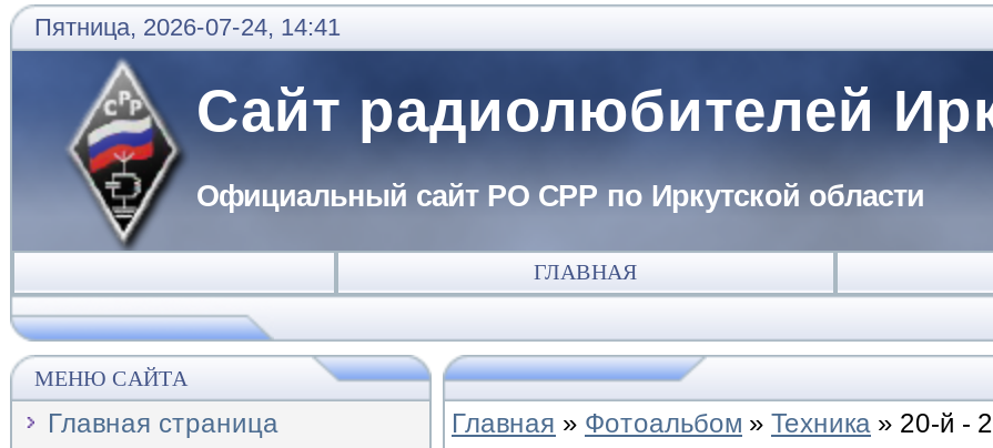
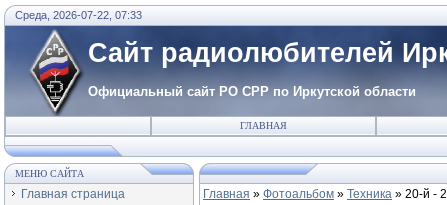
- Пятница, 2026-07-24, 14:41
+ Среда, 2026-07-22, 07:33
